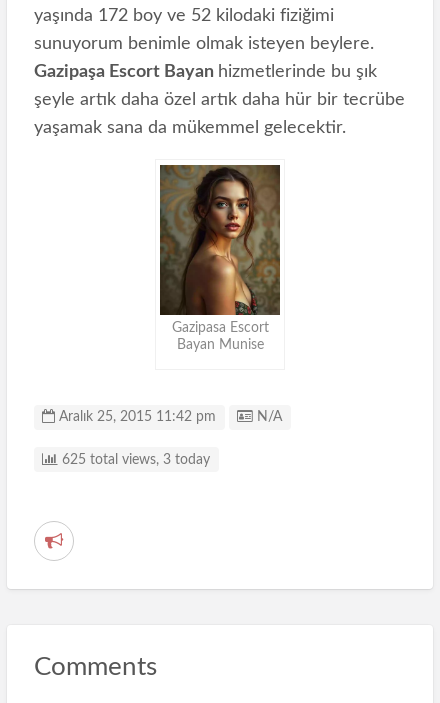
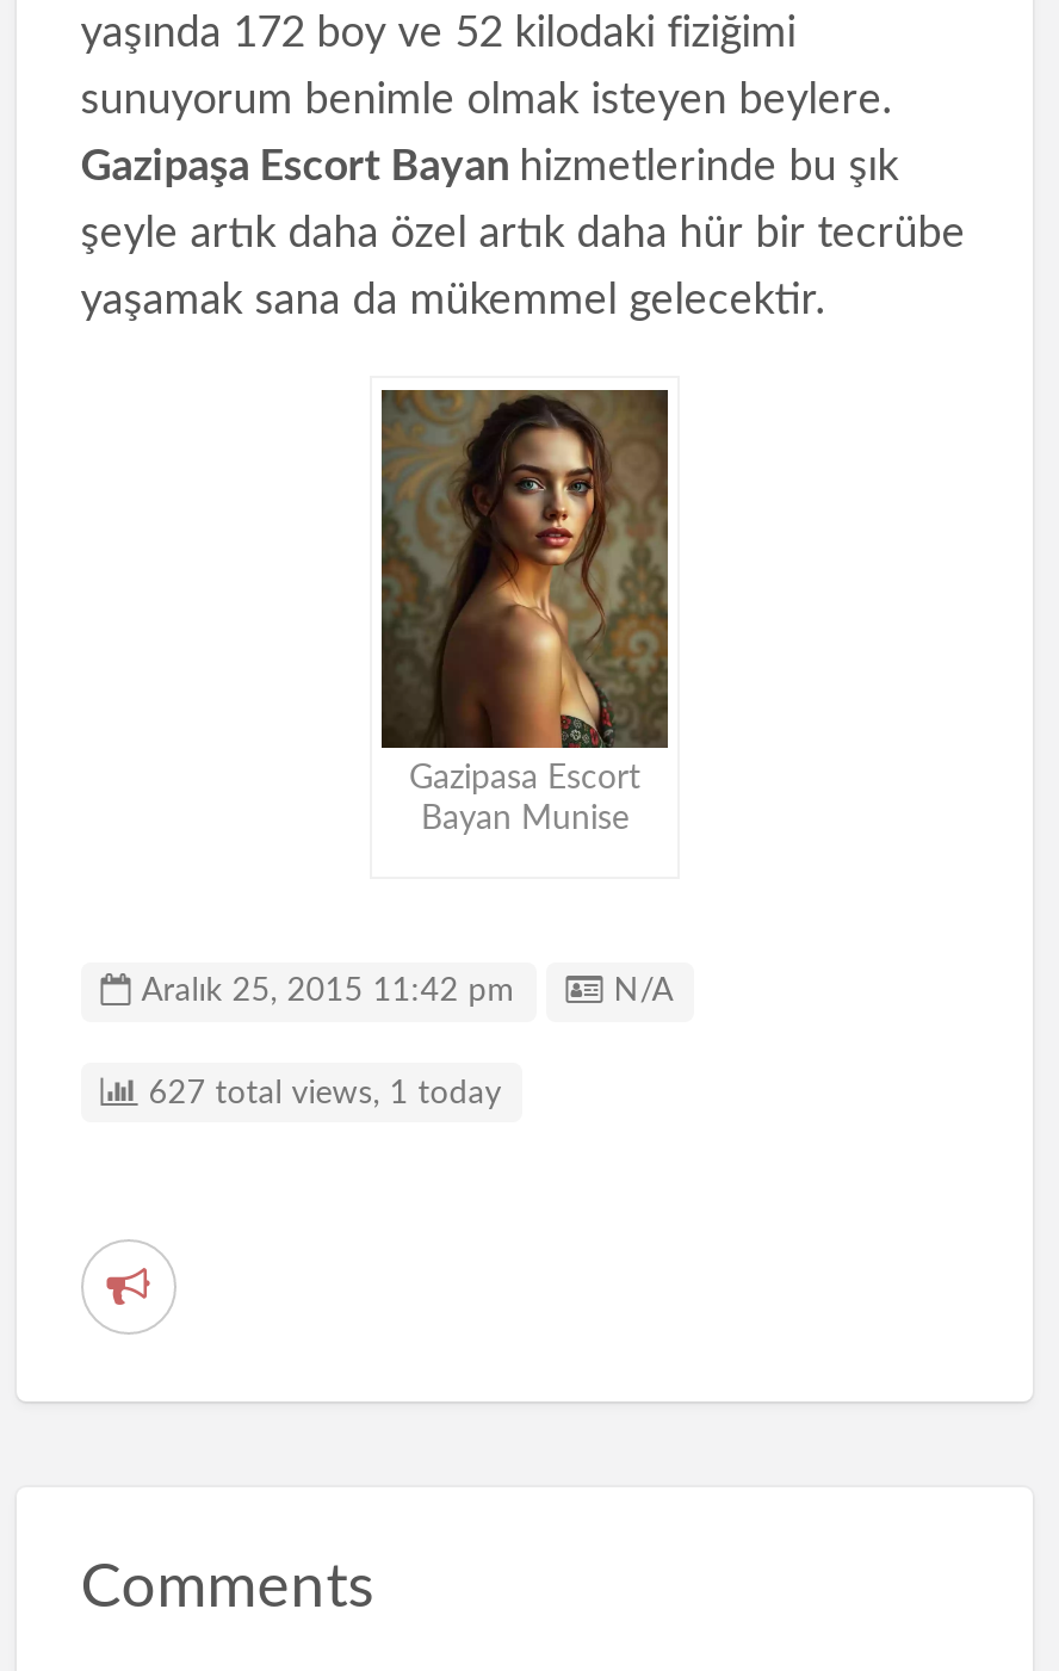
- 625 total views, 3 today
+ 627 total views, 1 today
